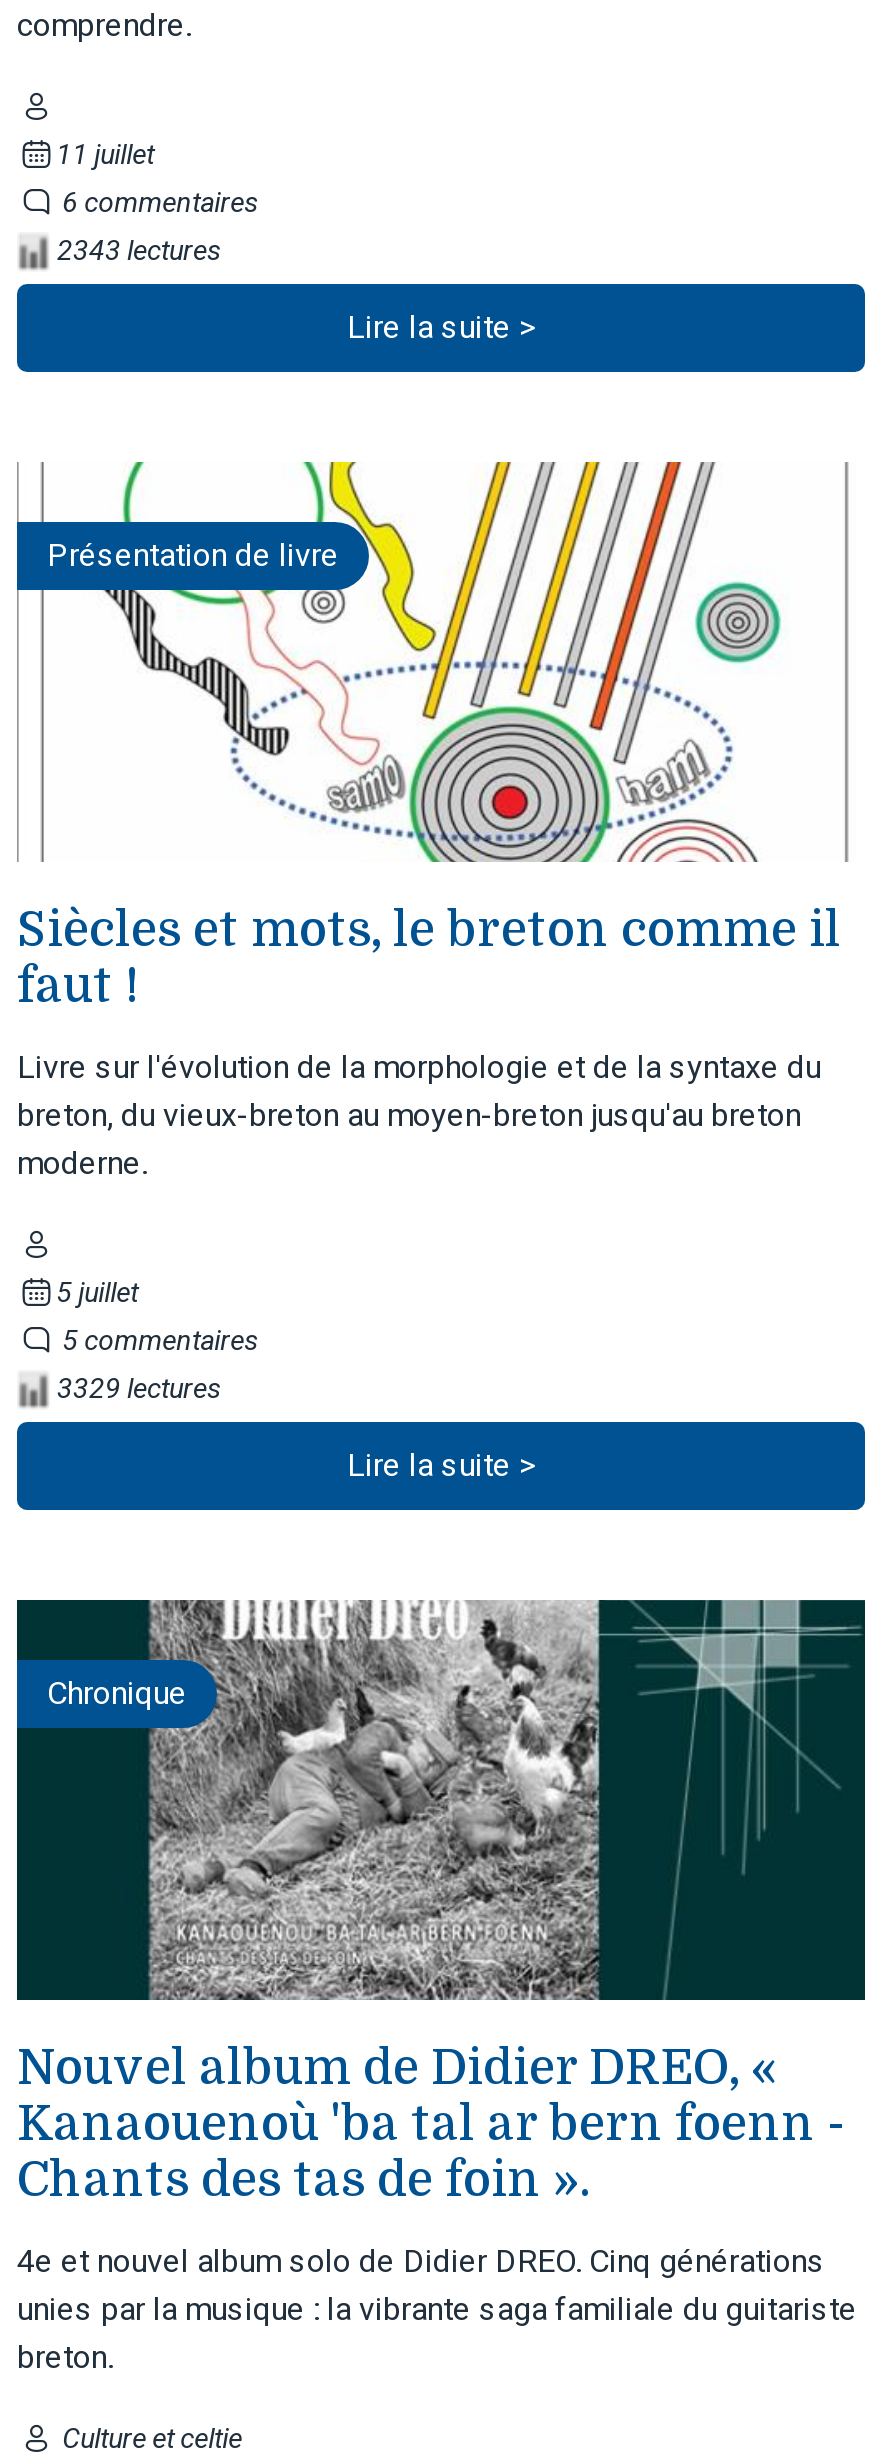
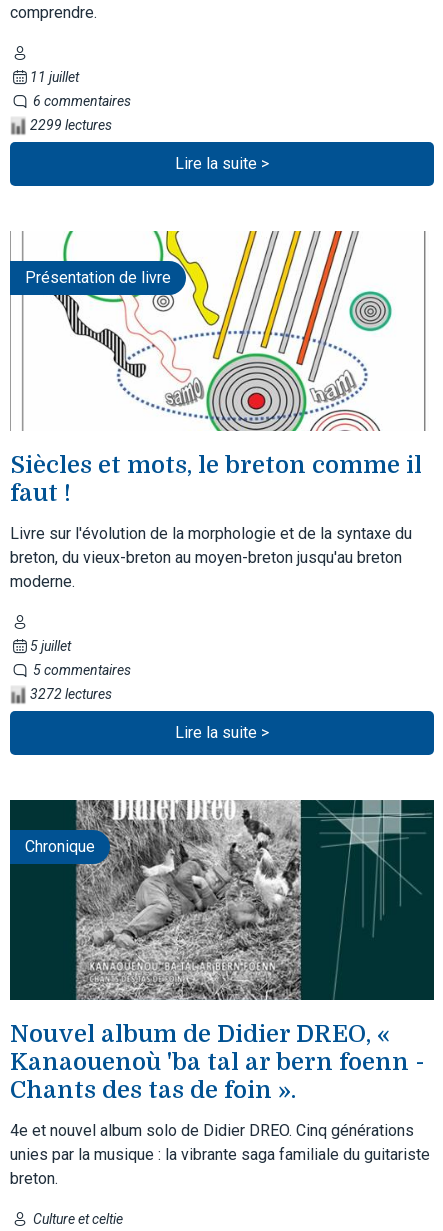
- 2343 lectures
+ 2299 lectures

- 3329 lectures
+ 3272 lectures
